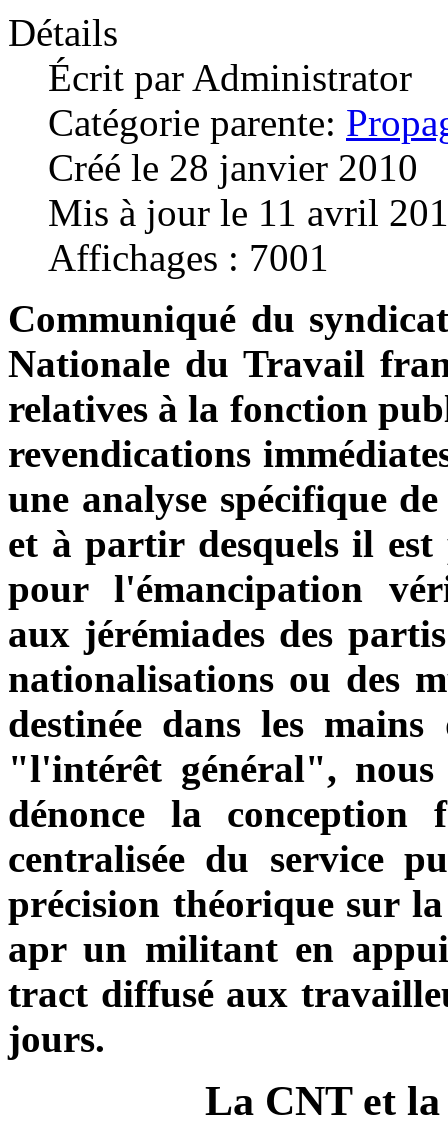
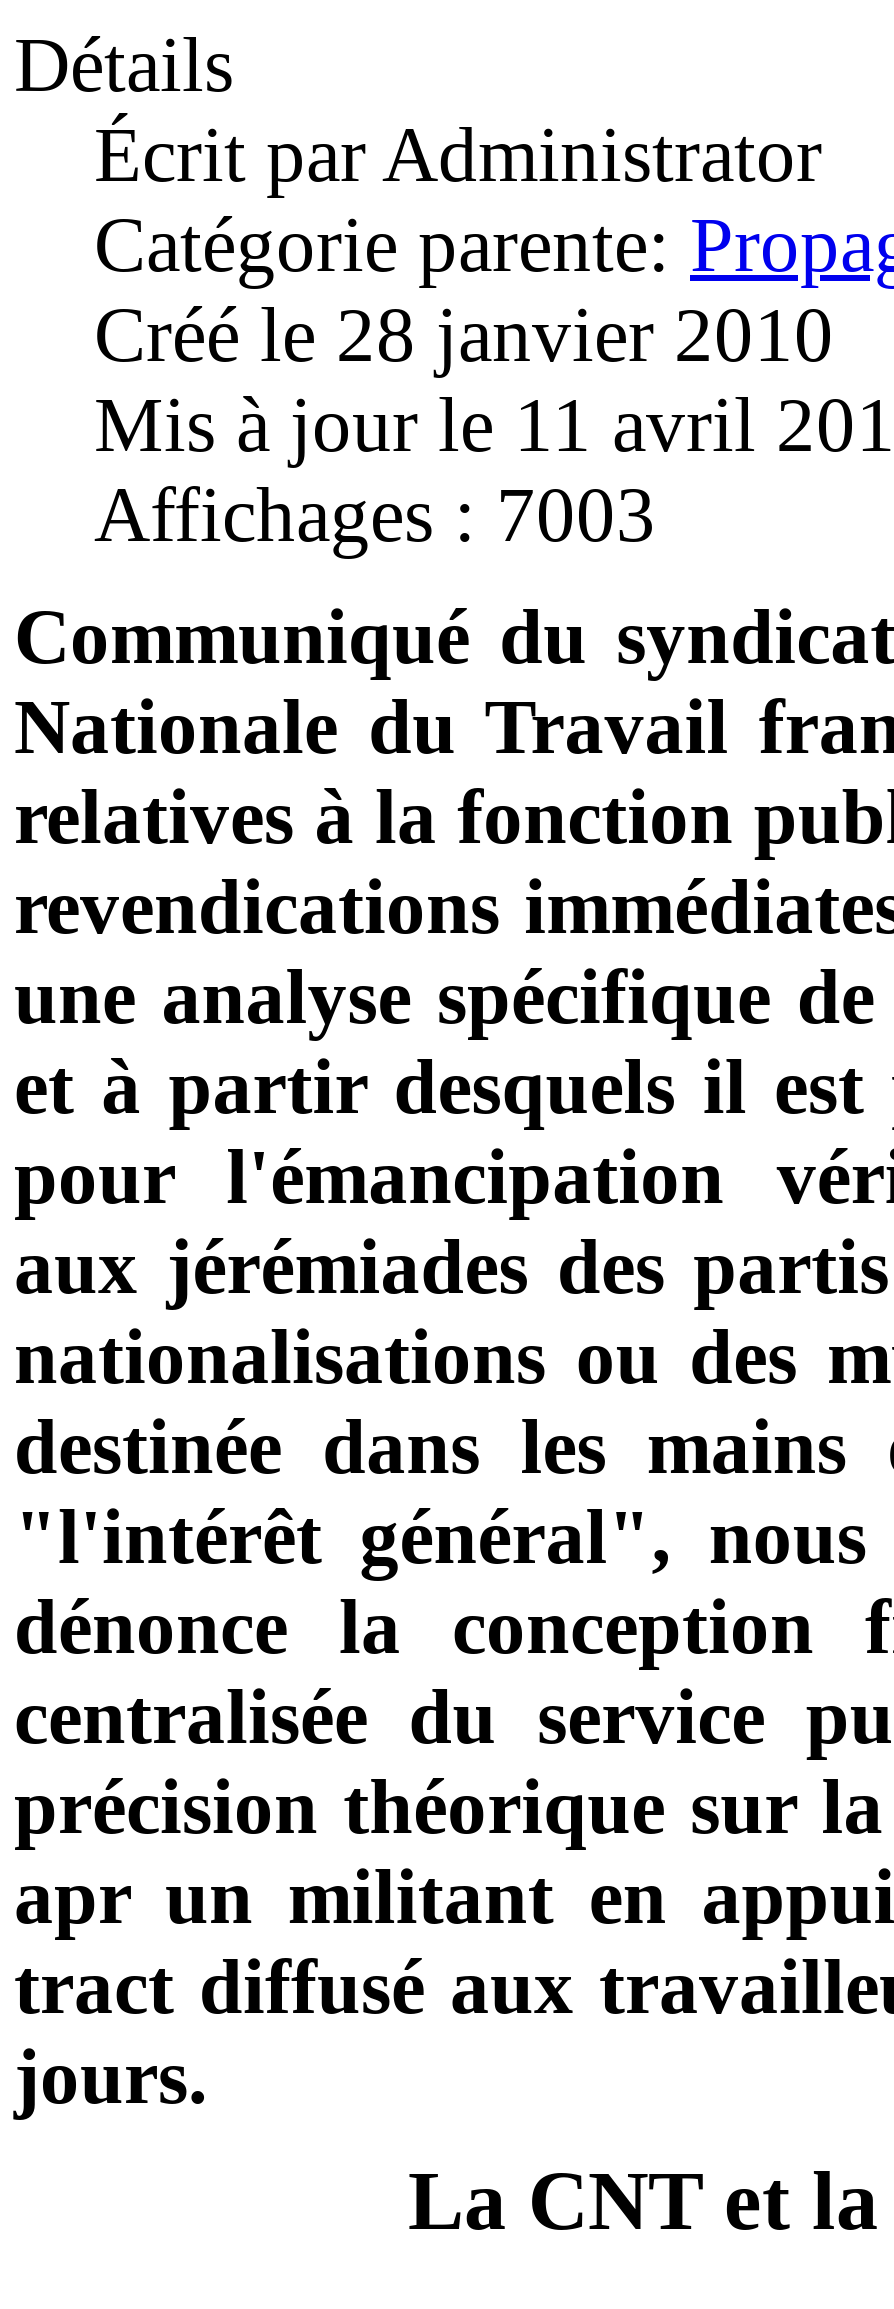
- Affichages : 7001
+ Affichages : 7003
